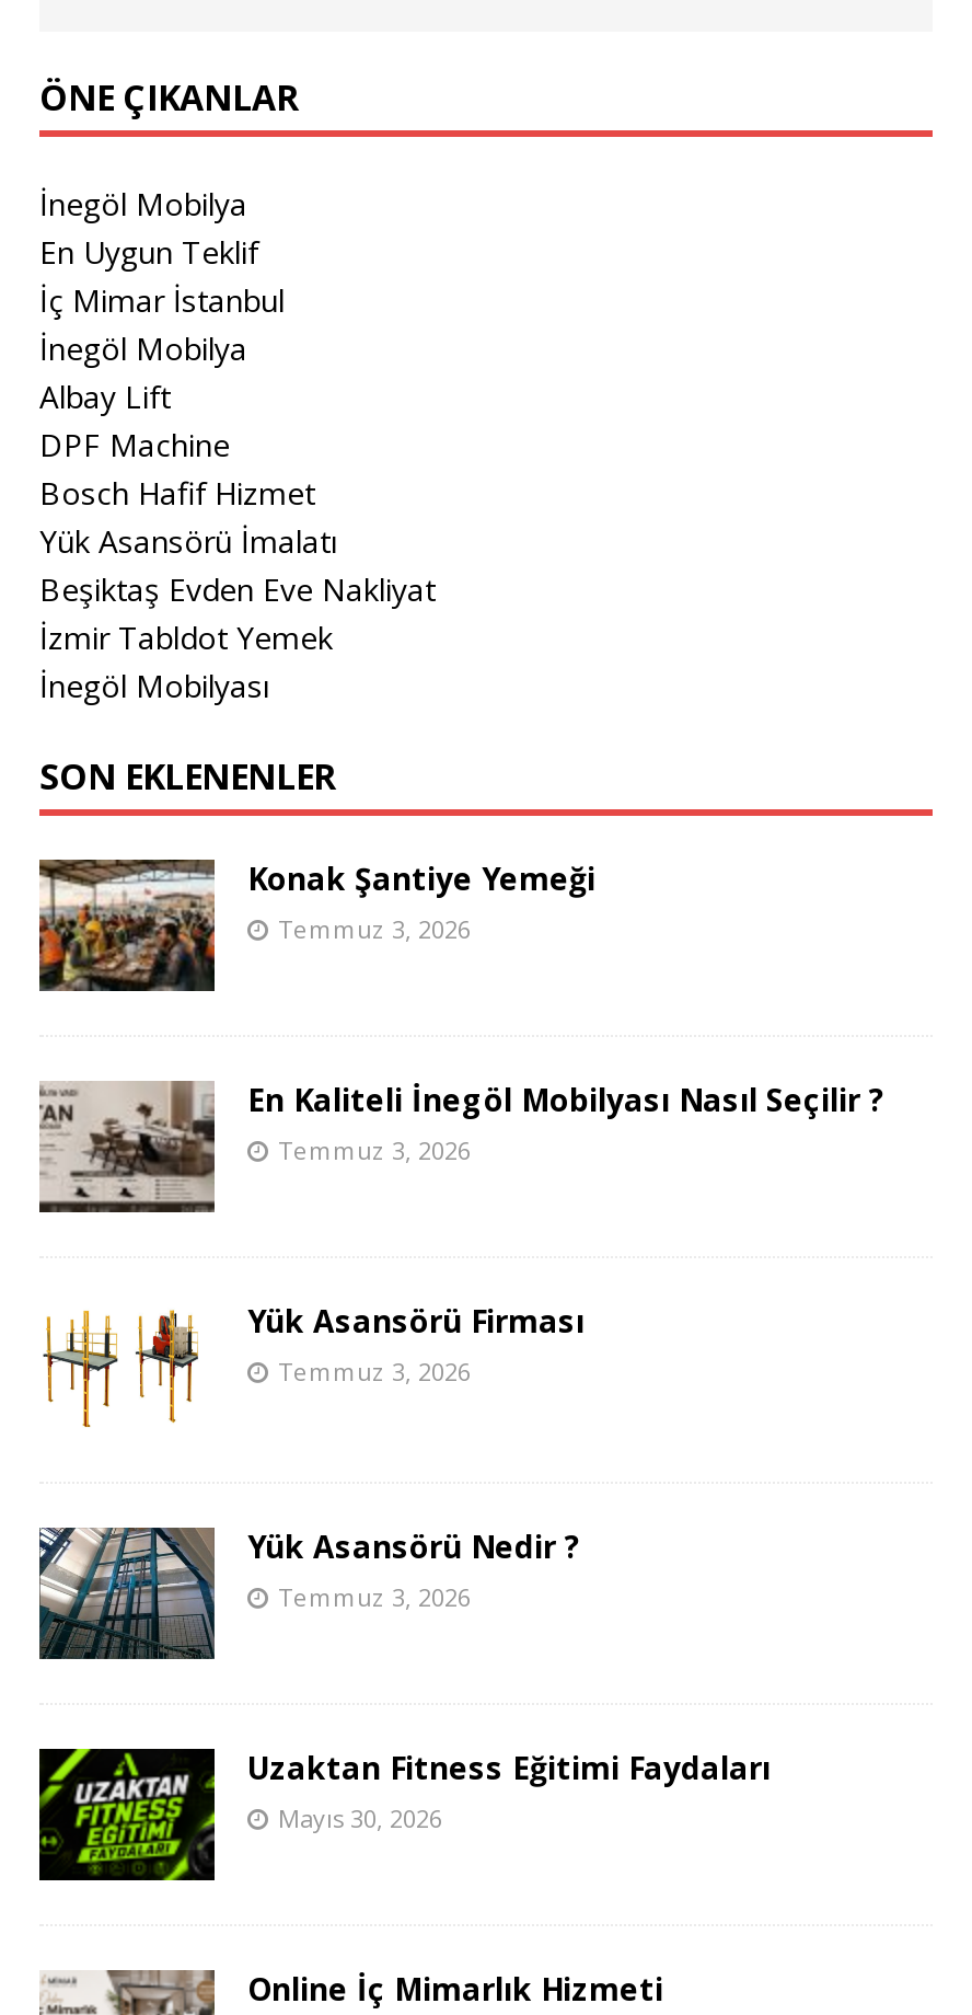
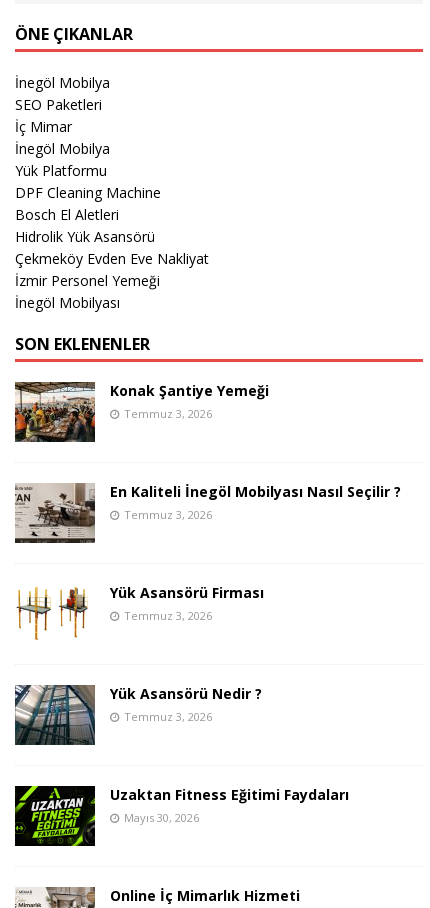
- En Uygun Teklif
- İç Mimar İstanbul
+ SEO Paketleri
+ İç Mimar

- Albay Lift
- DPF Machine
- Bosch Hafif Hizmet
- Yük Asansörü İmalatı
- Beşiktaş Evden Eve Nakliyat
- İzmir Tabldot Yemek
+ Yük Platformu
+ DPF Cleaning Machine
+ Bosch El Aletleri
+ Hidrolik Yük Asansörü
+ Çekmeköy Evden Eve Nakliyat
+ İzmir Personel Yemeği
